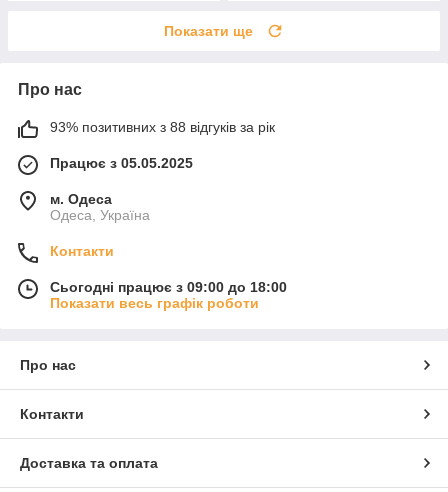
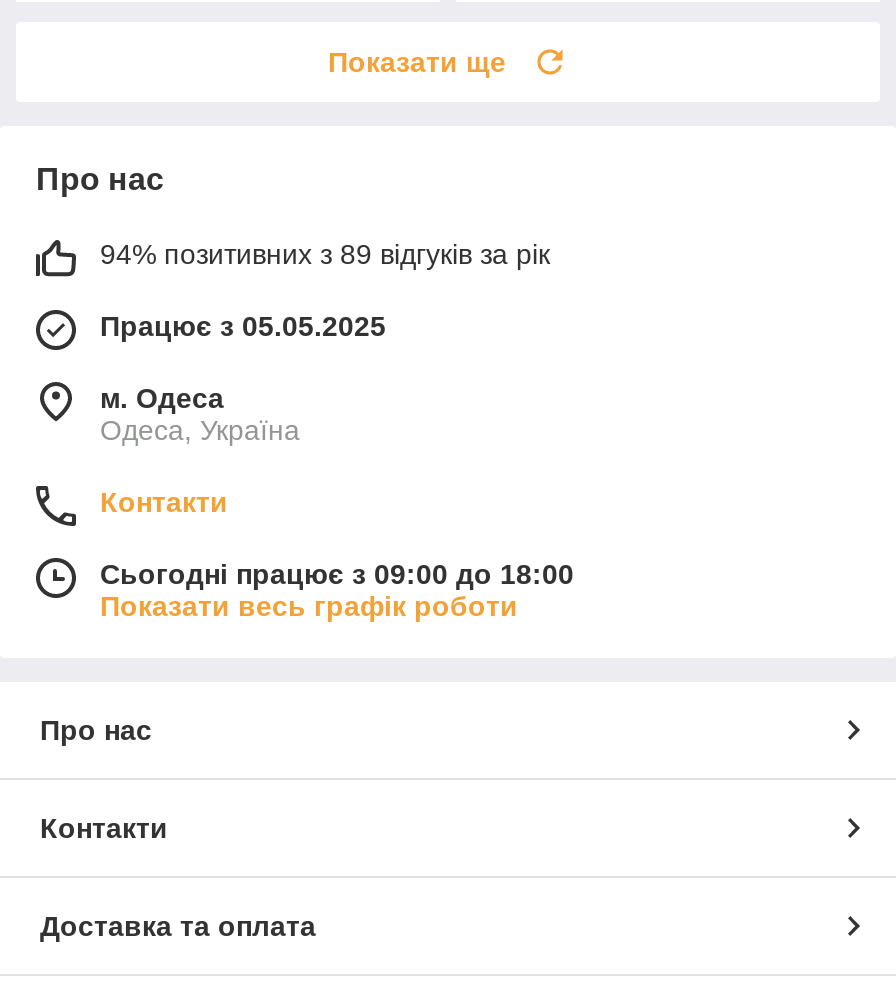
- 93% позитивних з 88 відгуків за рік
+ 94% позитивних з 89 відгуків за рік
